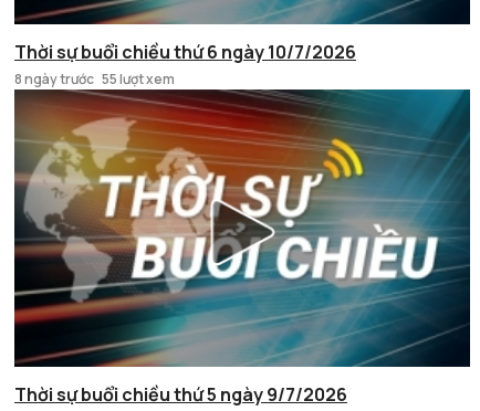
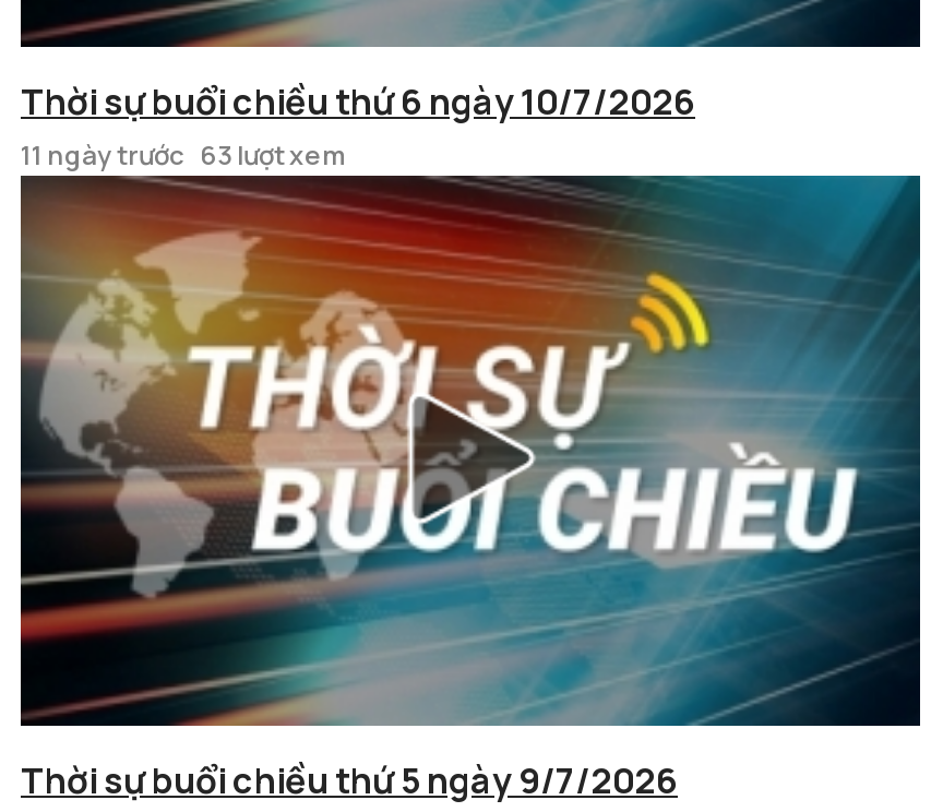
- 8 ngày trước 55 lượt xem
+ 11 ngày trước 63 lượt xem
